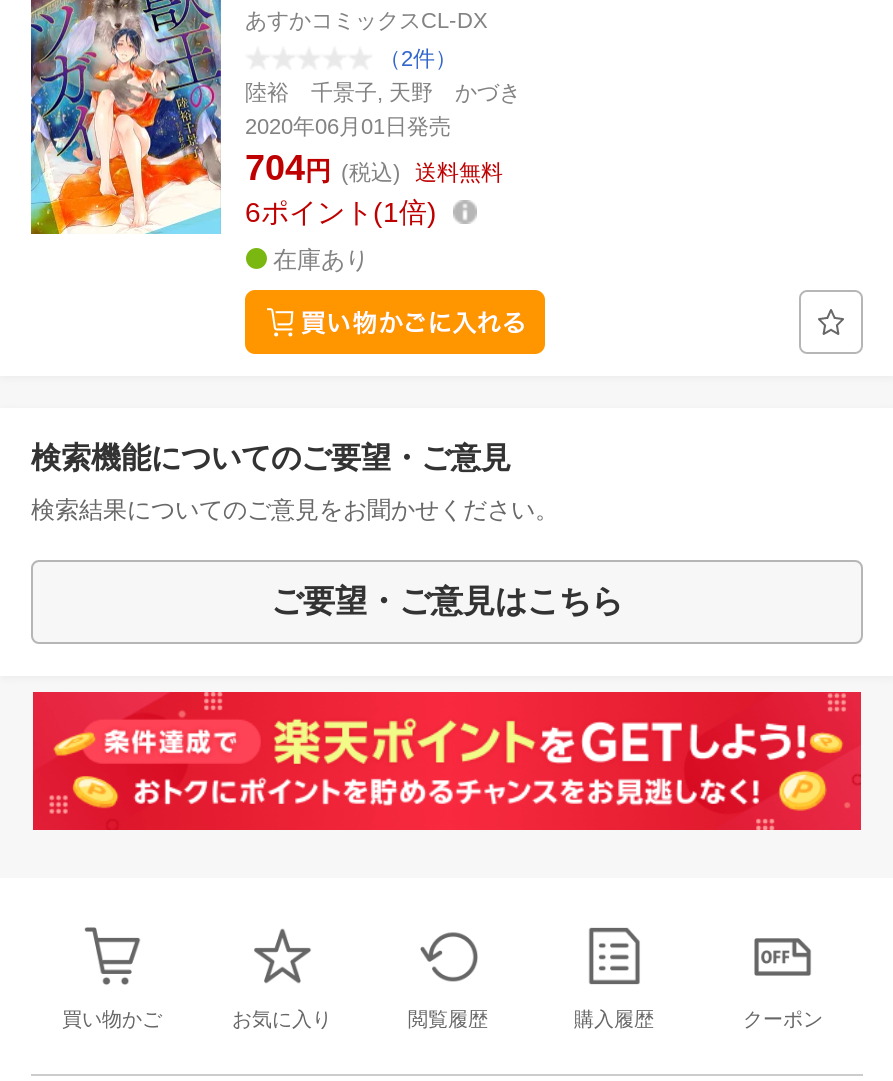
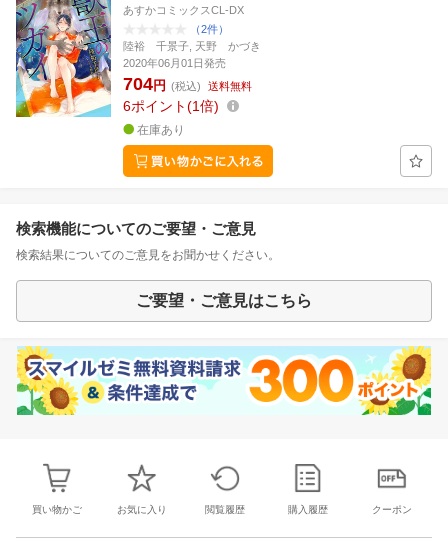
- [image]
+ [image]
